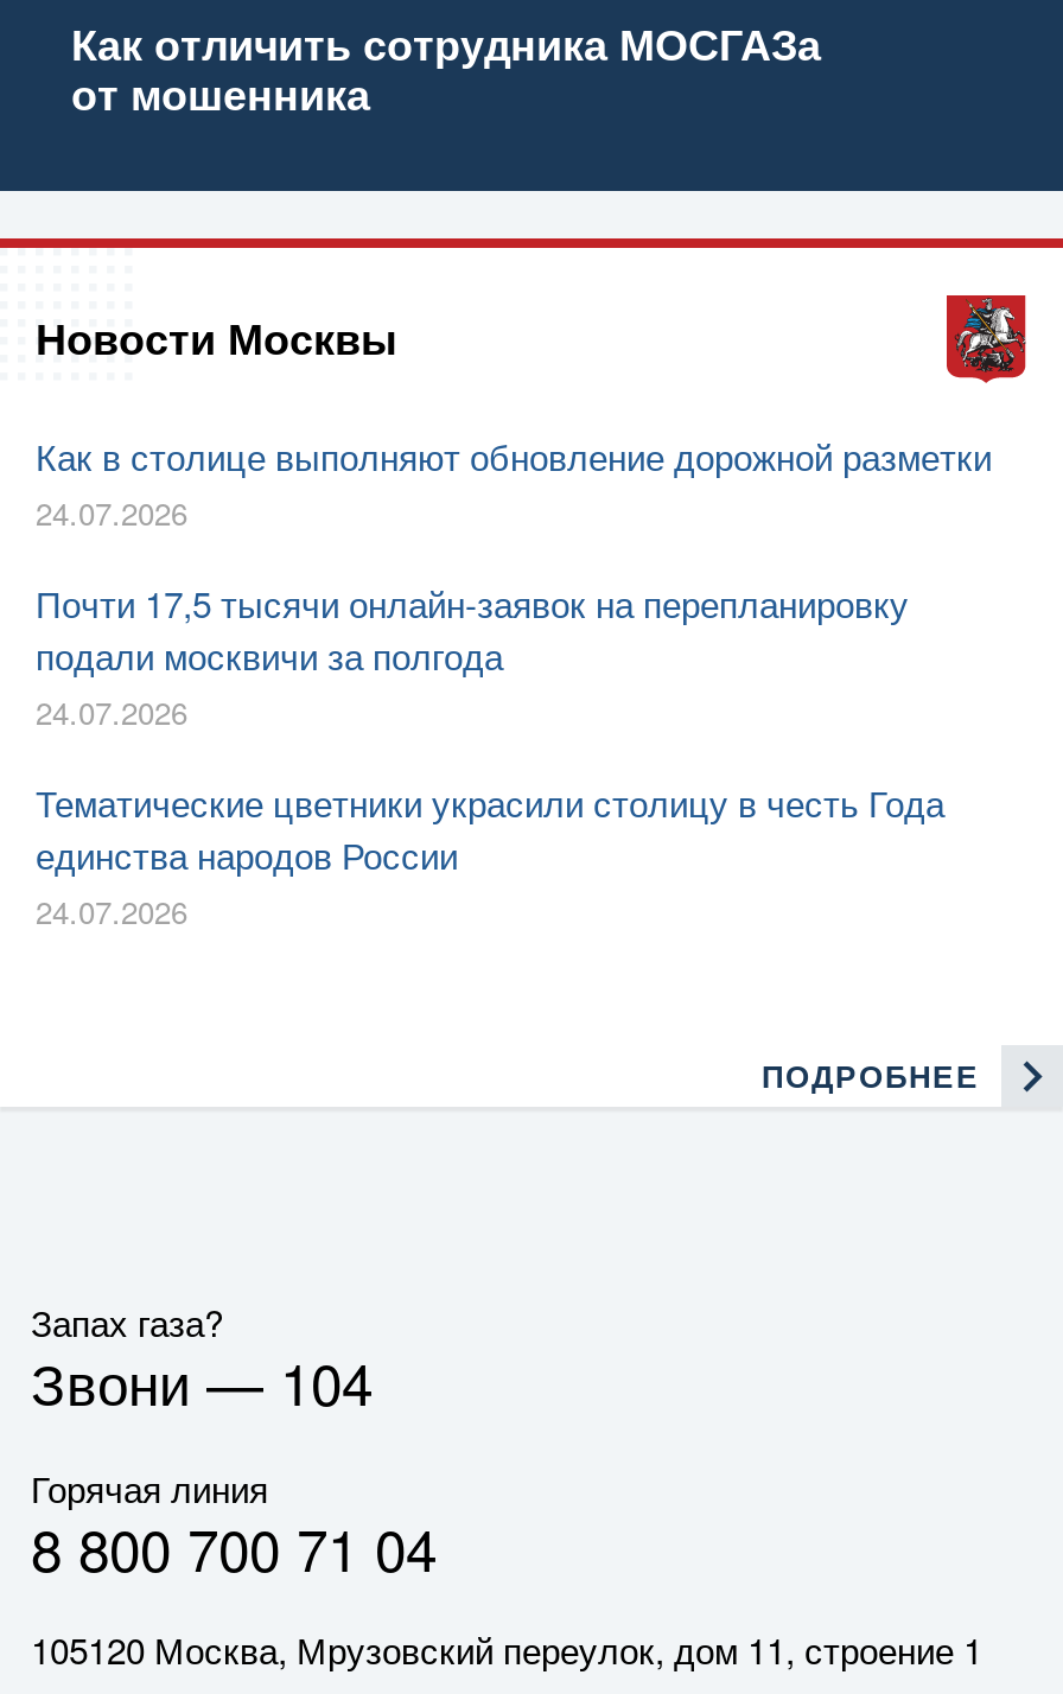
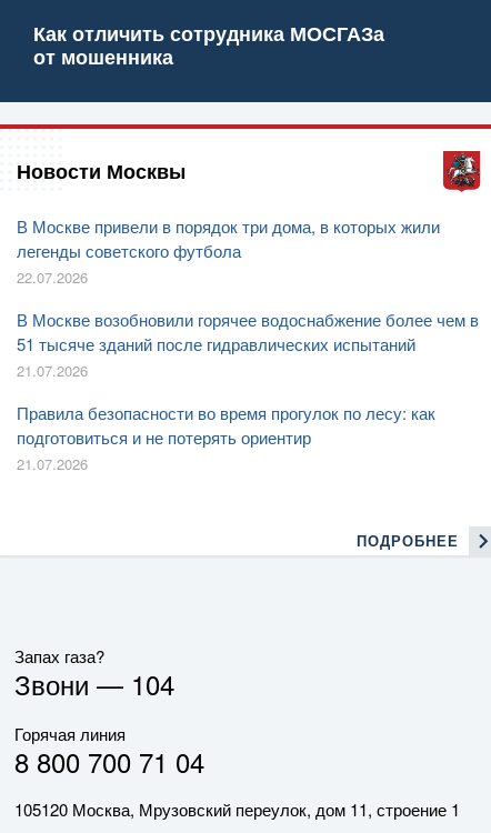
- Как в столице выполняют обновление дорожной разметки
- 24.07.2026
+ В Москве привели в порядок три дома, в которых жили
+ легенды советского футбола
+ 22.07.2026

- Почти 17,5 тысячи онлайн-заявок на перепланировку
- подали москвичи за полгода
- 24.07.2026
+ В Москве возобновили горячее водоснабжение более чем в
+ 51 тысяче зданий после гидравлических испытаний
+ 21.07.2026

- Тематические цветники украсили столицу в честь Года
- единства народов России
- 24.07.2026
+ Правила безопасности во время прогулок по лесу: как
+ подготовиться и не потерять ориентир
+ 21.07.2026
